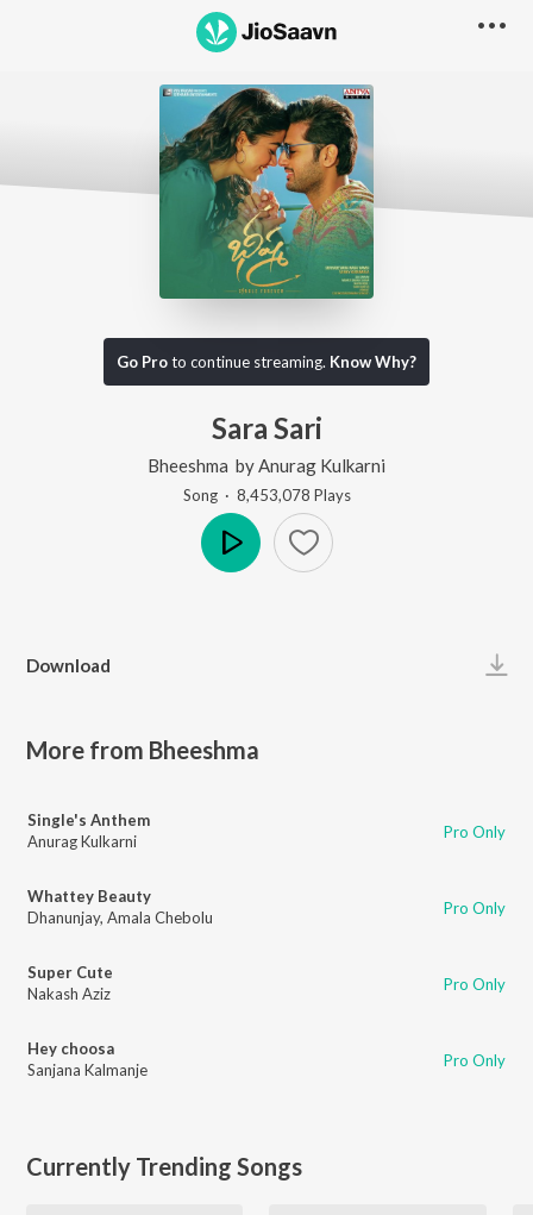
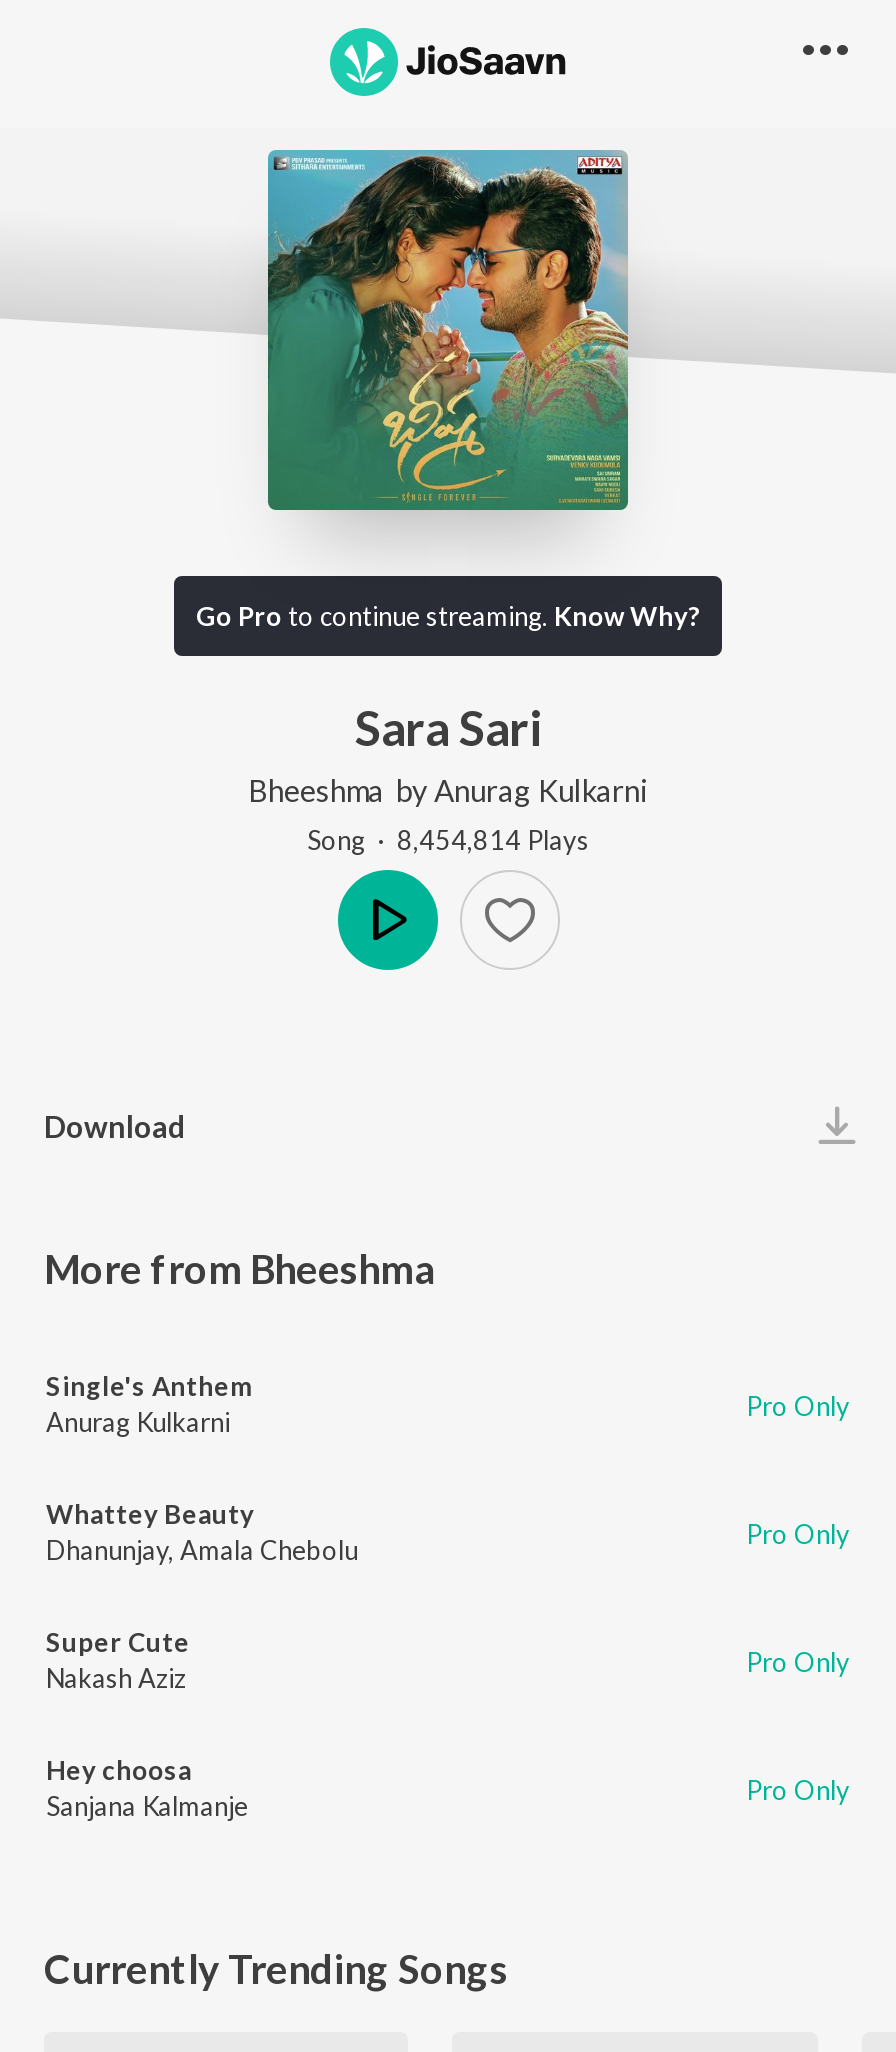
- Song · 8,453,078 Plays
+ Song · 8,454,814 Plays
